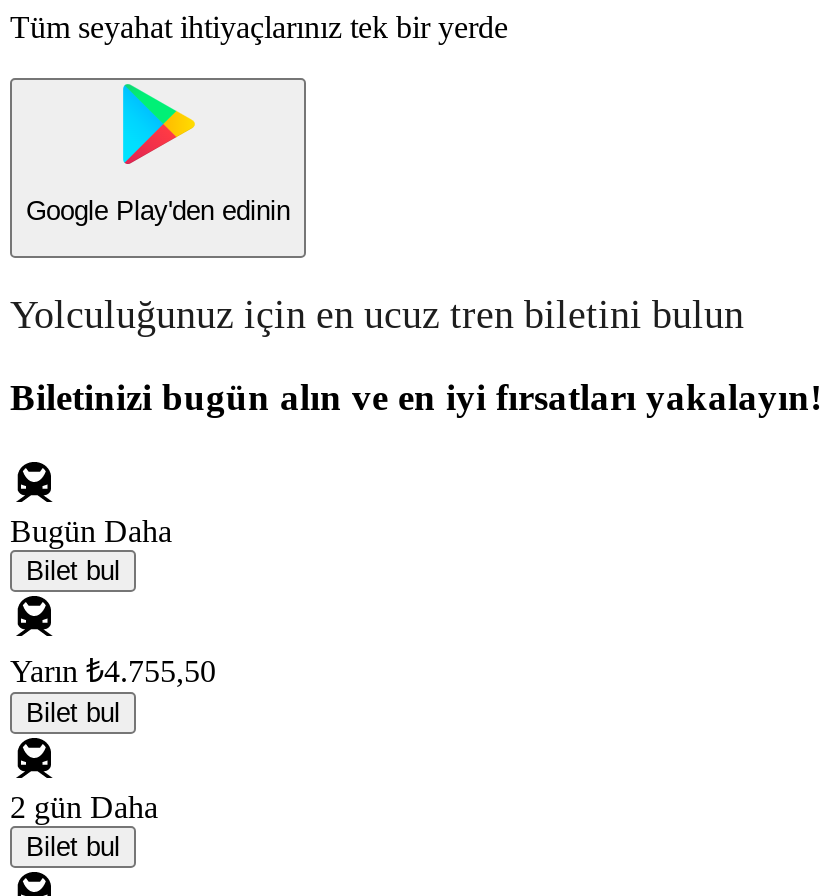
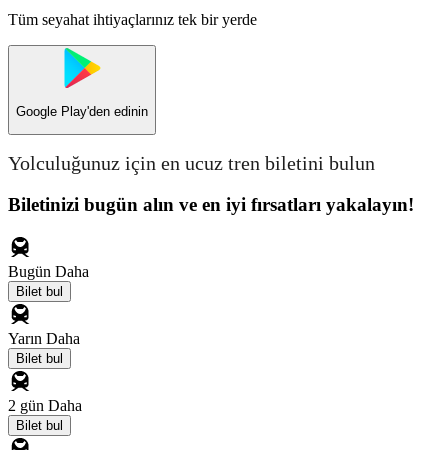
- Yarın ₺4.755,50
+ Yarın Daha
